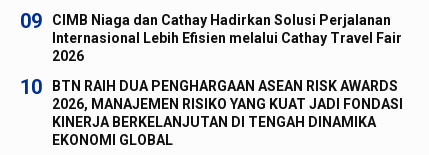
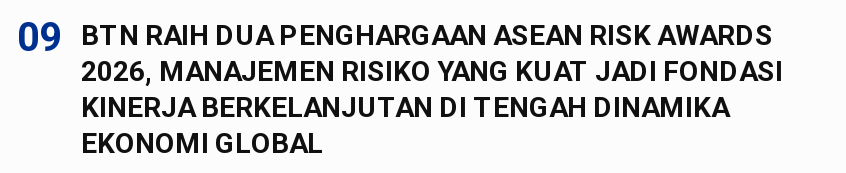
- CIMB Niaga dan Cathay Hadirkan Solusi Perjalanan
- Internasional Lebih Efisien melalui Cathay Travel Fair
- 2026
- 10
